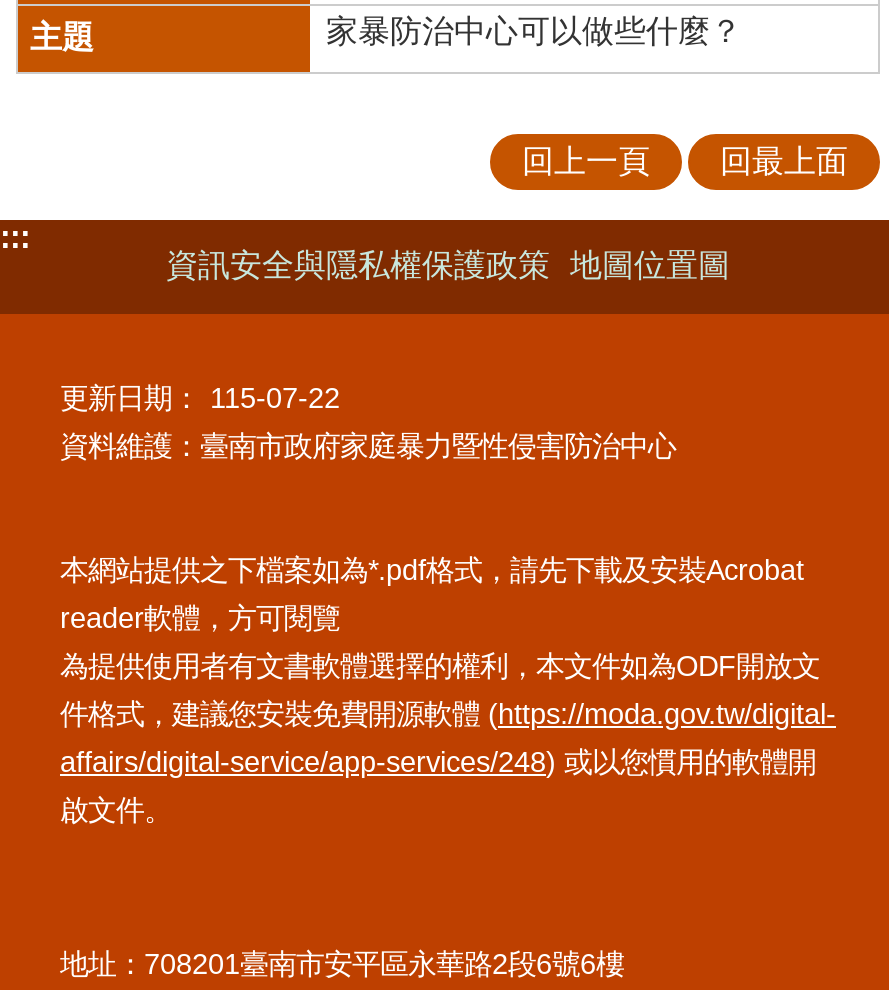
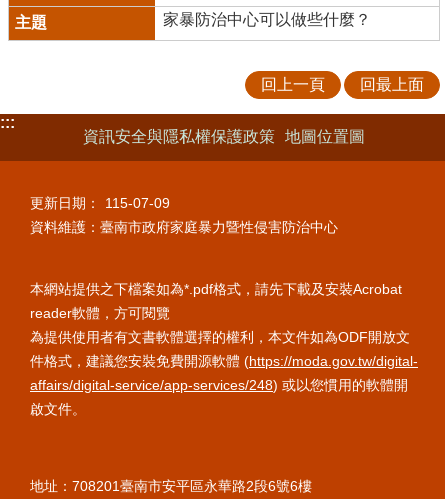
- 更新日期： 115-07-22
+ 更新日期： 115-07-09
